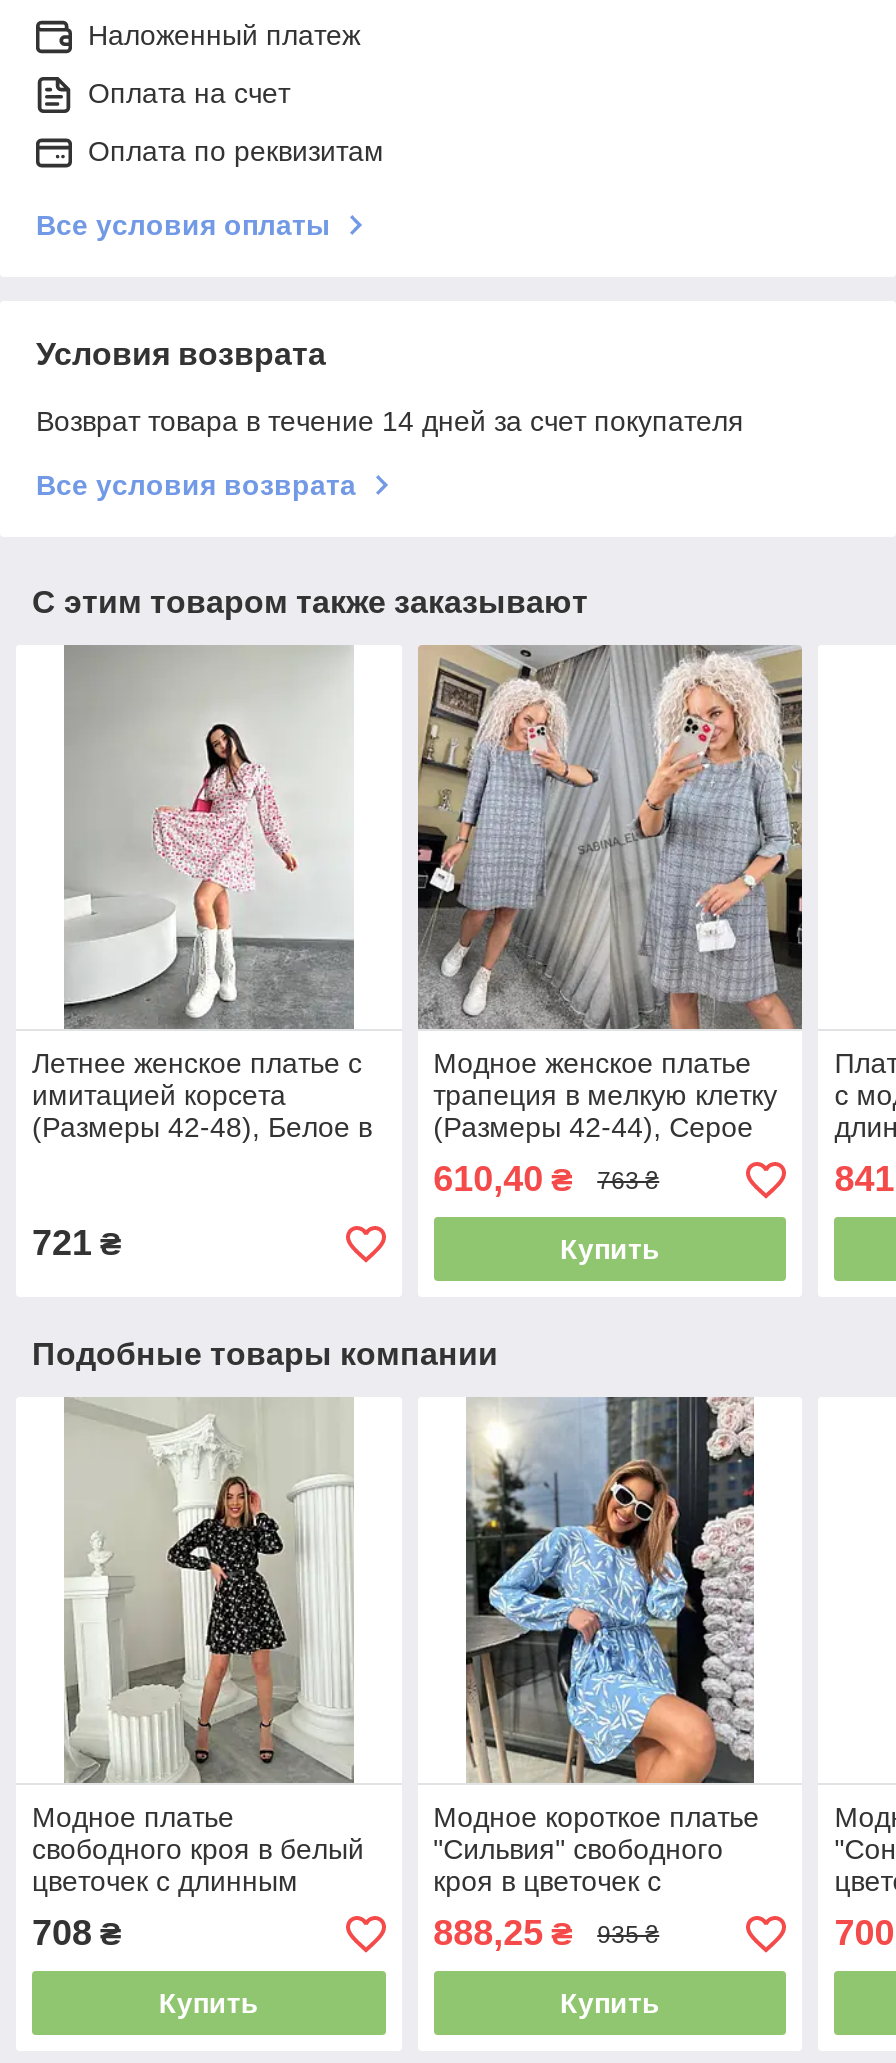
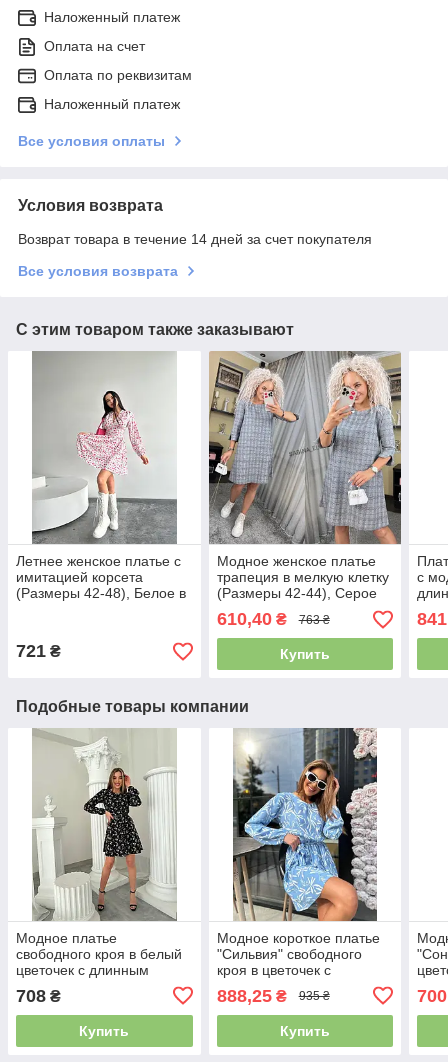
+ Наложенный платеж
